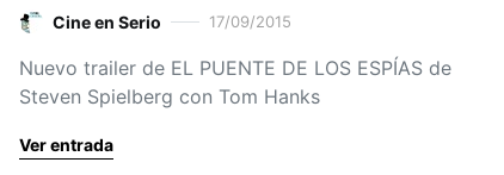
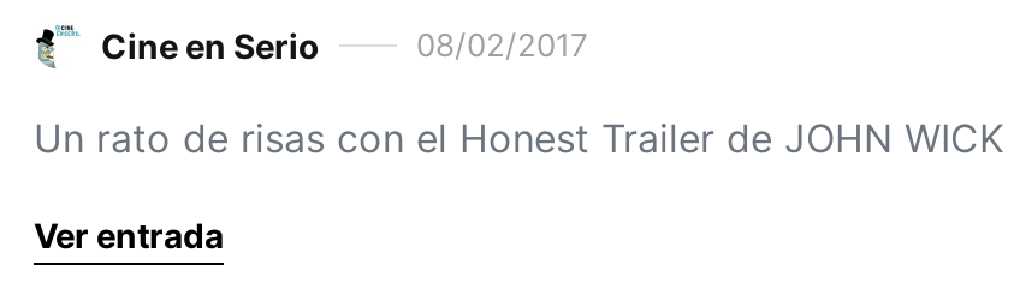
- 17/09/2015
+ 08/02/2017

- Nuevo trailer de EL PUENTE DE LOS ESPÍAS de
- Steven Spielberg con Tom Hanks
+ Un rato de risas con el Honest Trailer de JOHN WICK
